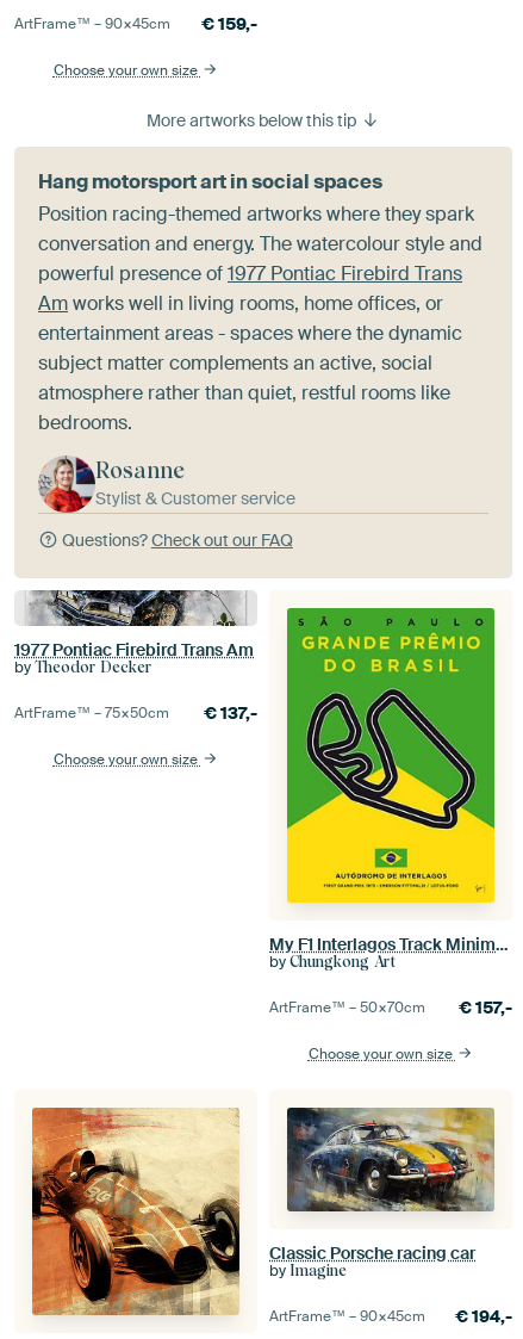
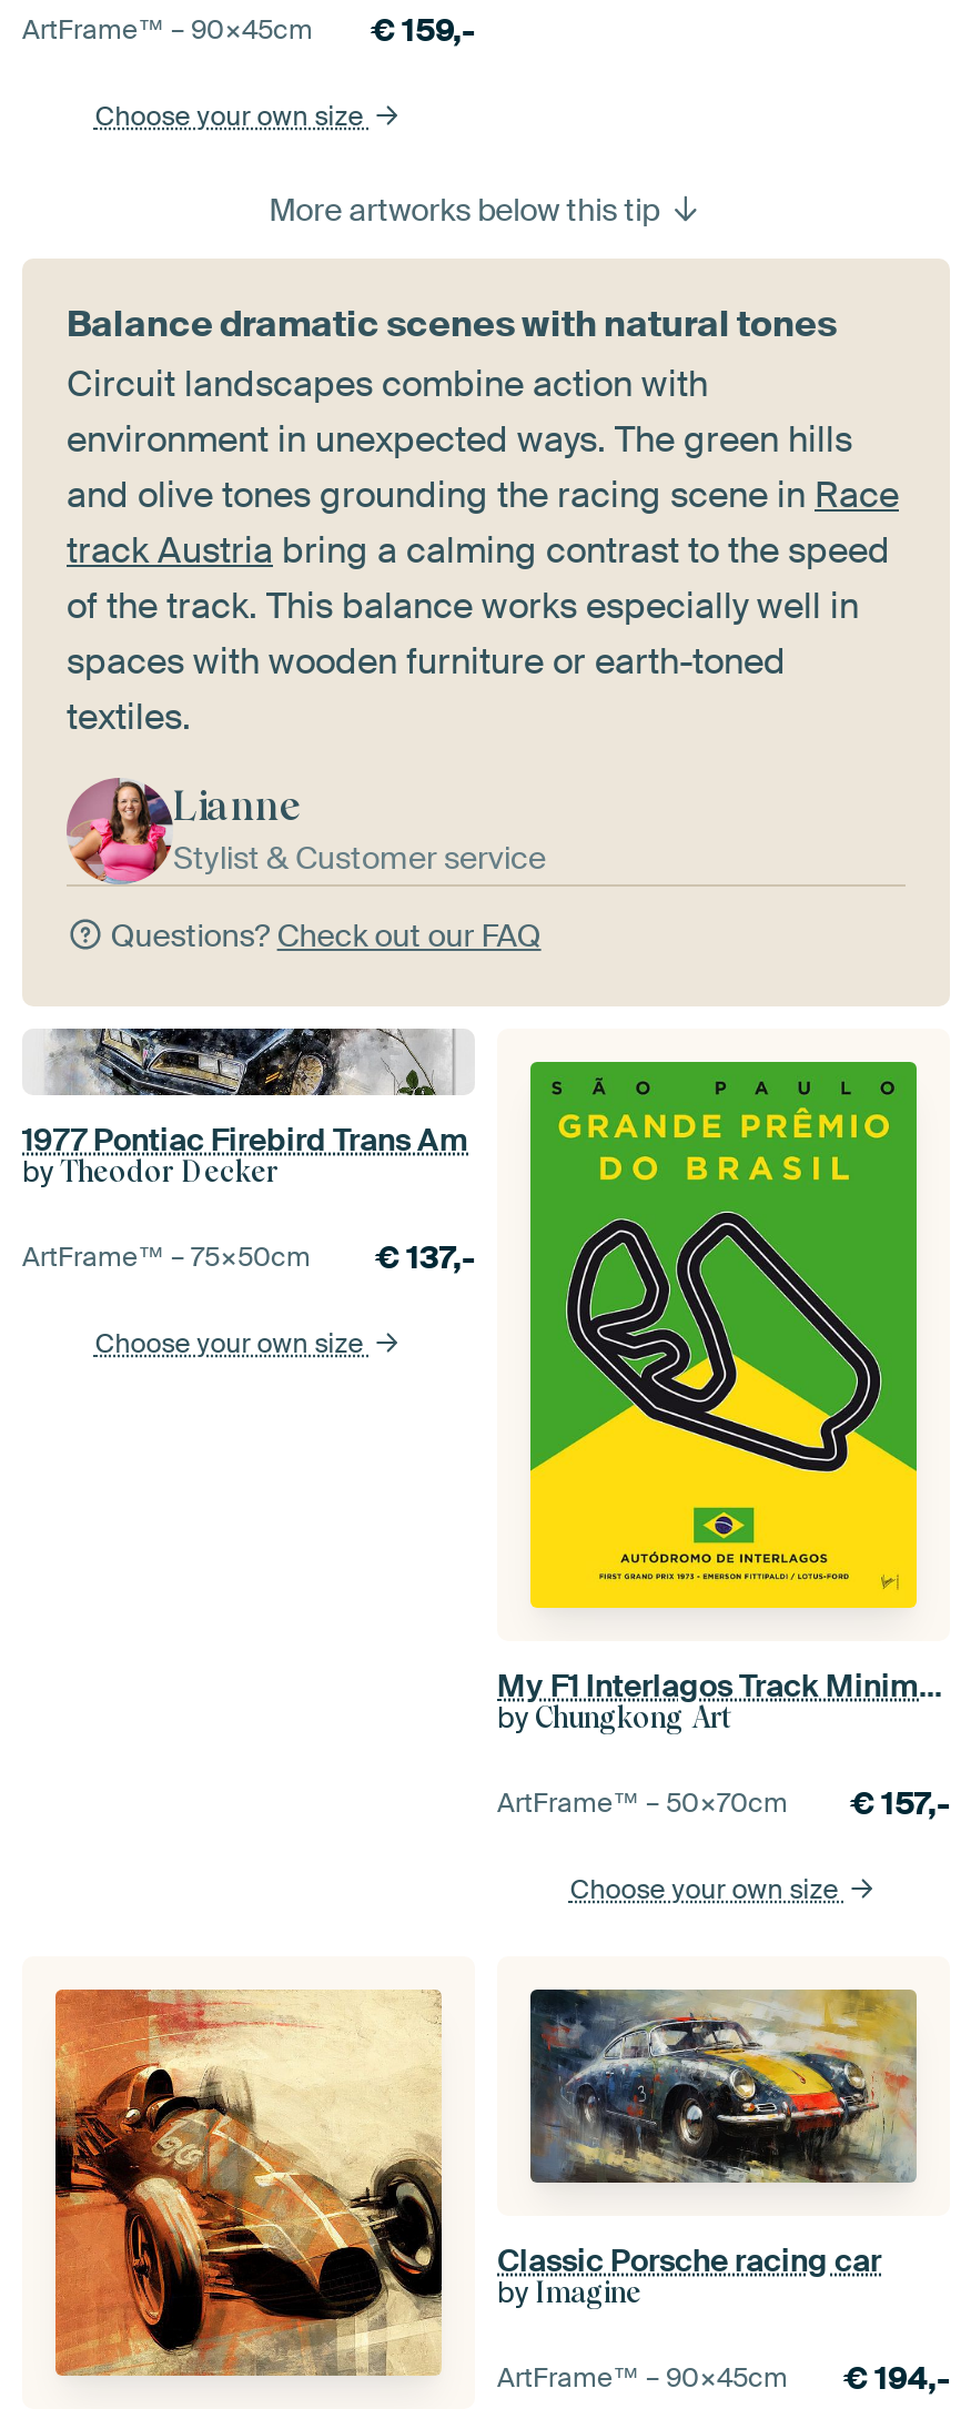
- Hang motorsport art in social spaces
- Position racing-themed artworks where they spark
- conversation and energy. The watercolour style and
- powerful presence of 1977 Pontiac Firebird Trans
- Am works well in living rooms, home offices, or
- entertainment areas - spaces where the dynamic
- subject matter complements an active, social
- atmosphere rather than quiet, restful rooms like
- bedrooms.
+ Balance dramatic scenes with natural tones
+ Circuit landscapes combine action with
+ environment in unexpected ways. The green hills
+ and olive tones grounding the racing scene in Race
+ track Austria bring a calming contrast to the speed
+ of the track. This balance works especially well in
+ spaces with wooden furniture or earth-toned
+ textiles.

- [image]
- Rosanne
+ [image]
+ Lianne
